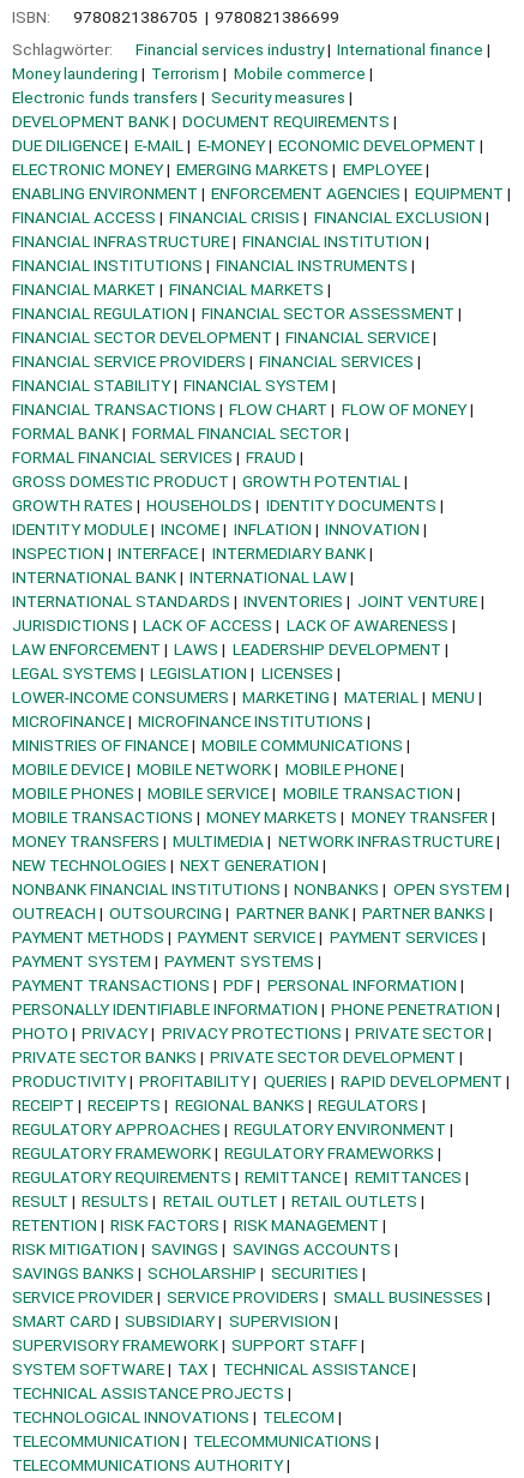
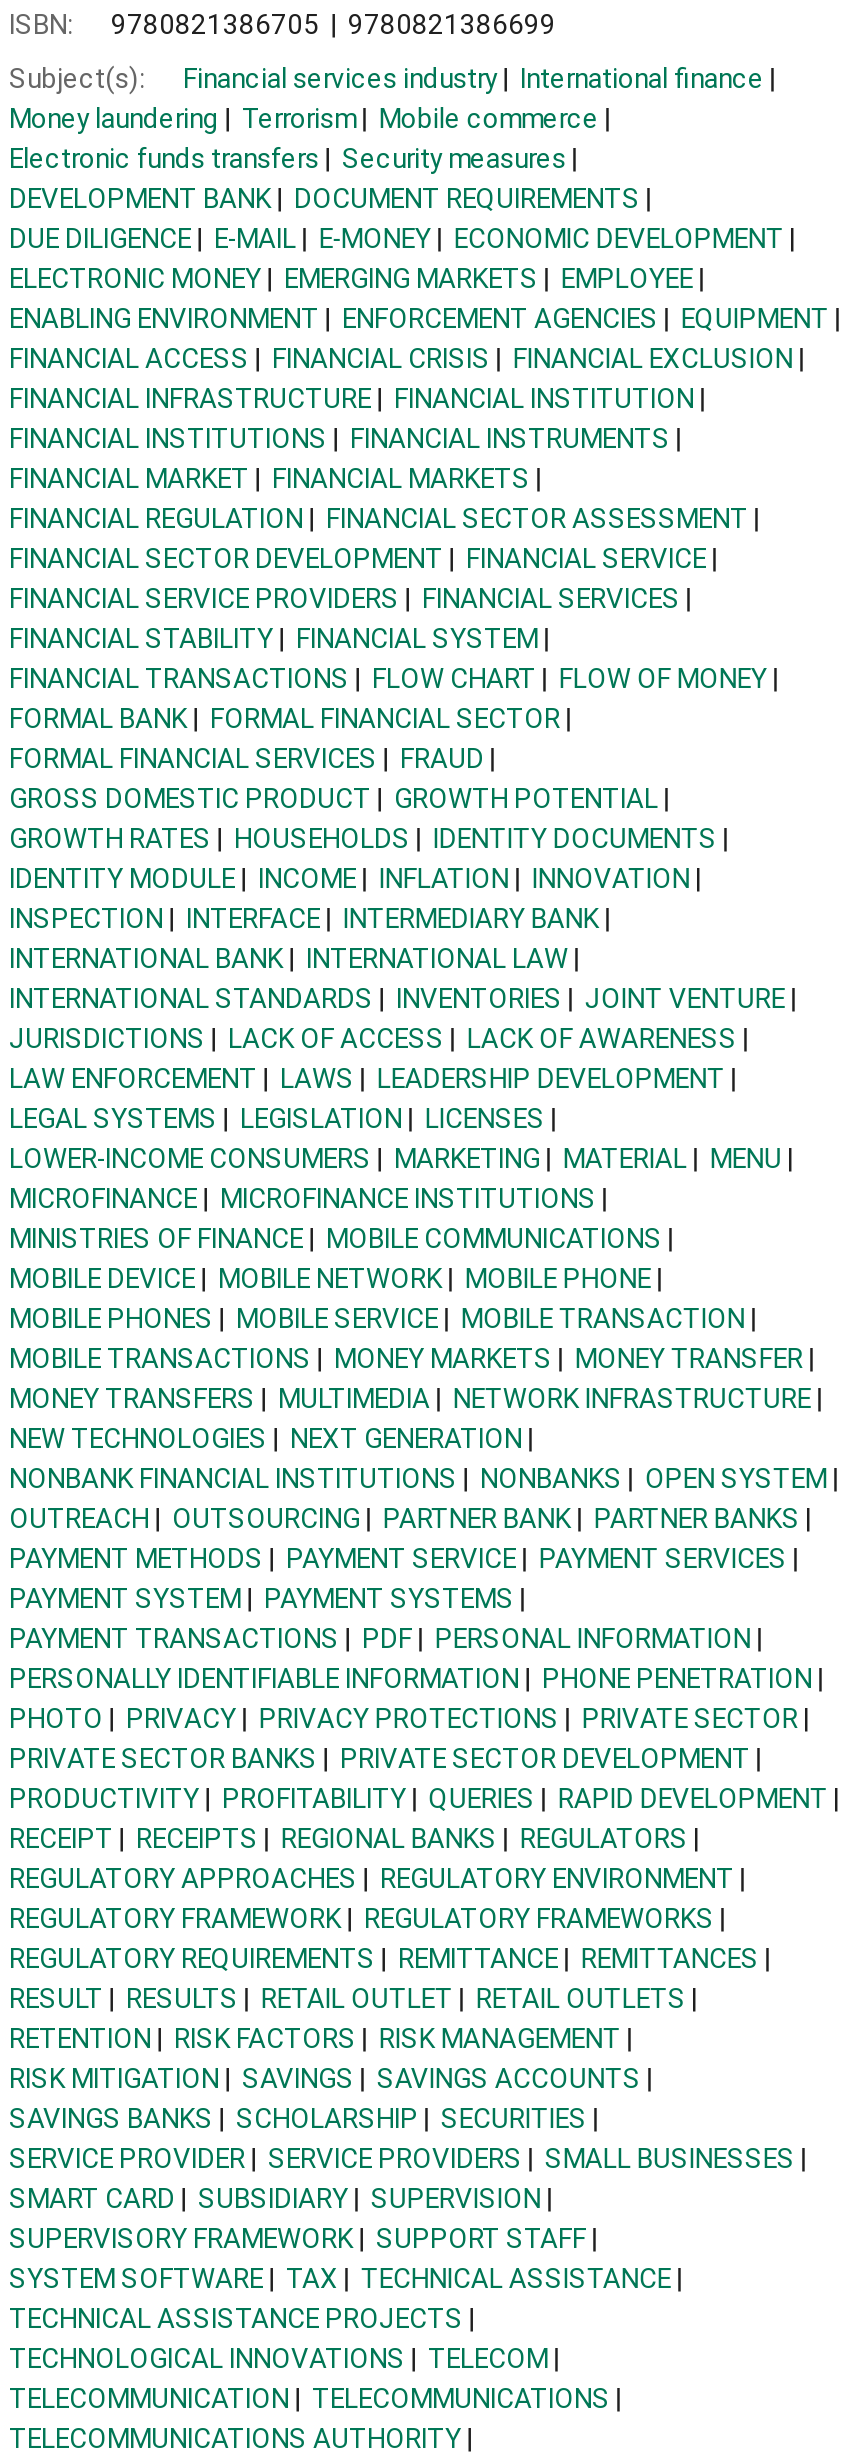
- Schlagwörter:
+ Subject(s):
